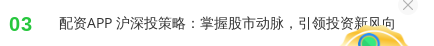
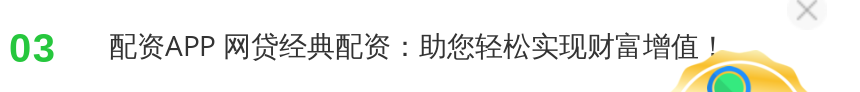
- 配资APP 沪深投策略：掌握股市动脉，引领投资新风向
+ 配资APP 网贷经典配资：助您轻松实现财富增值！
